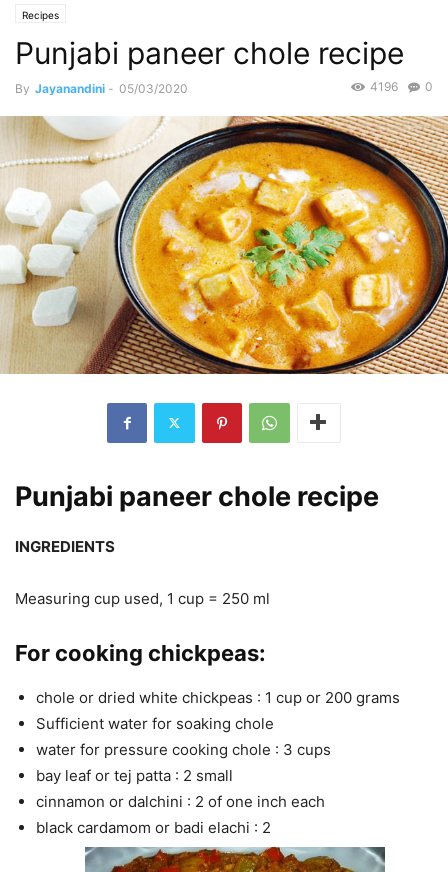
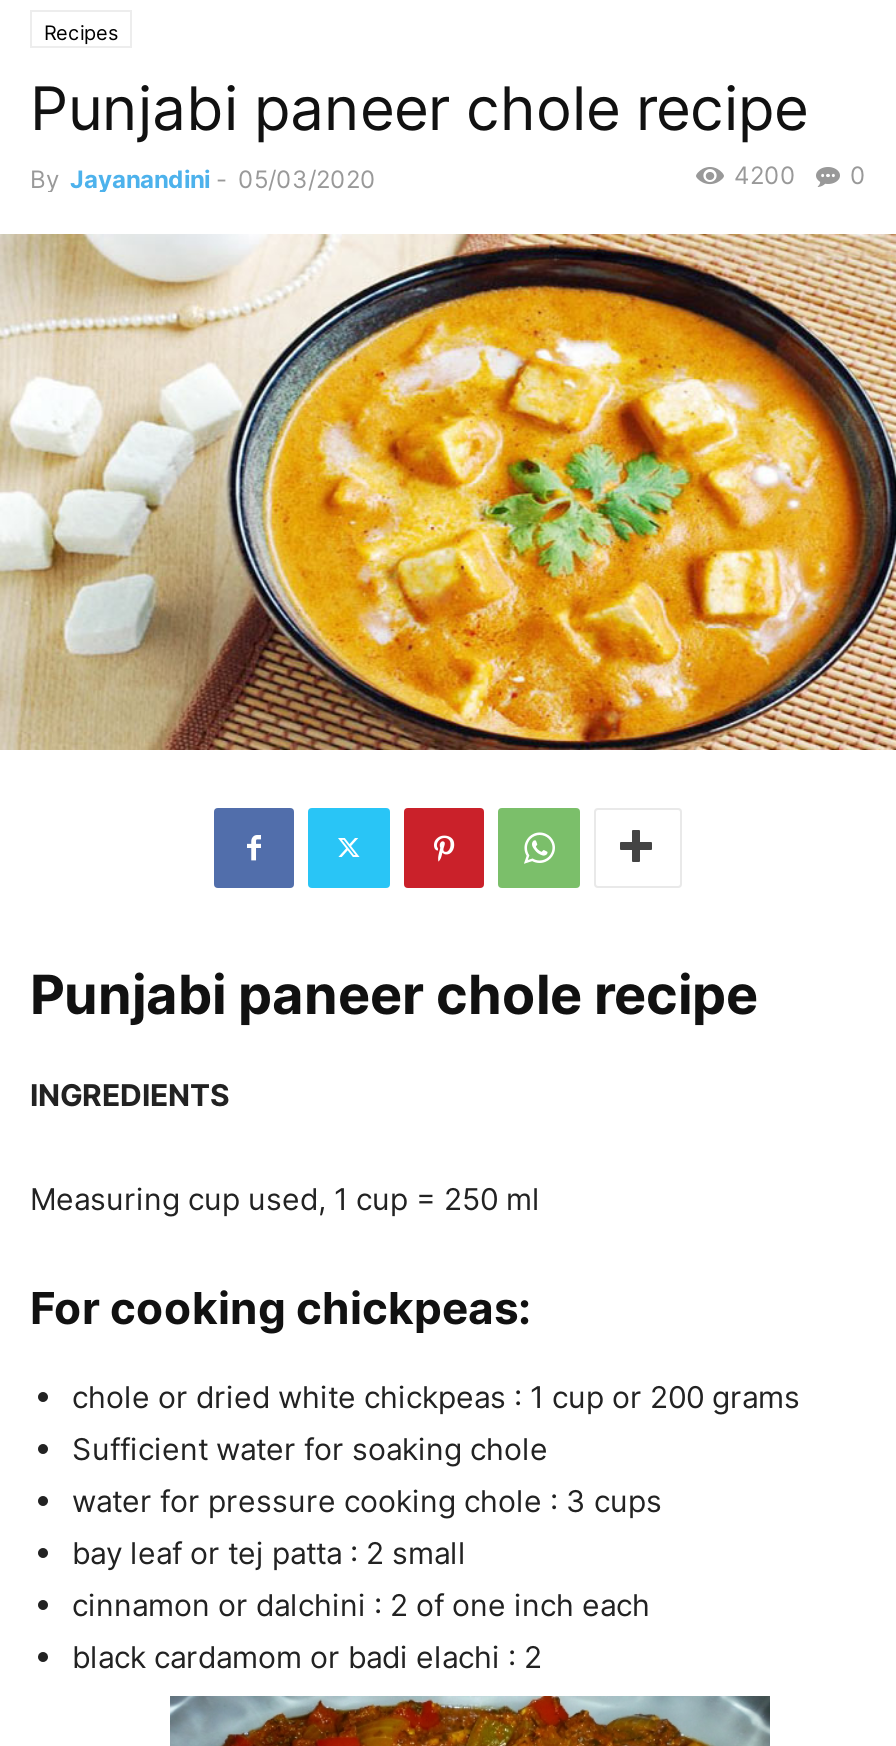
- 4196 0
+ 4200 0
